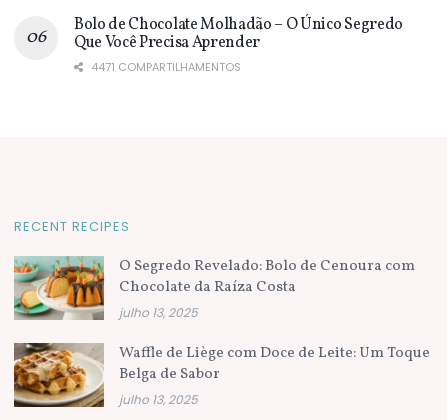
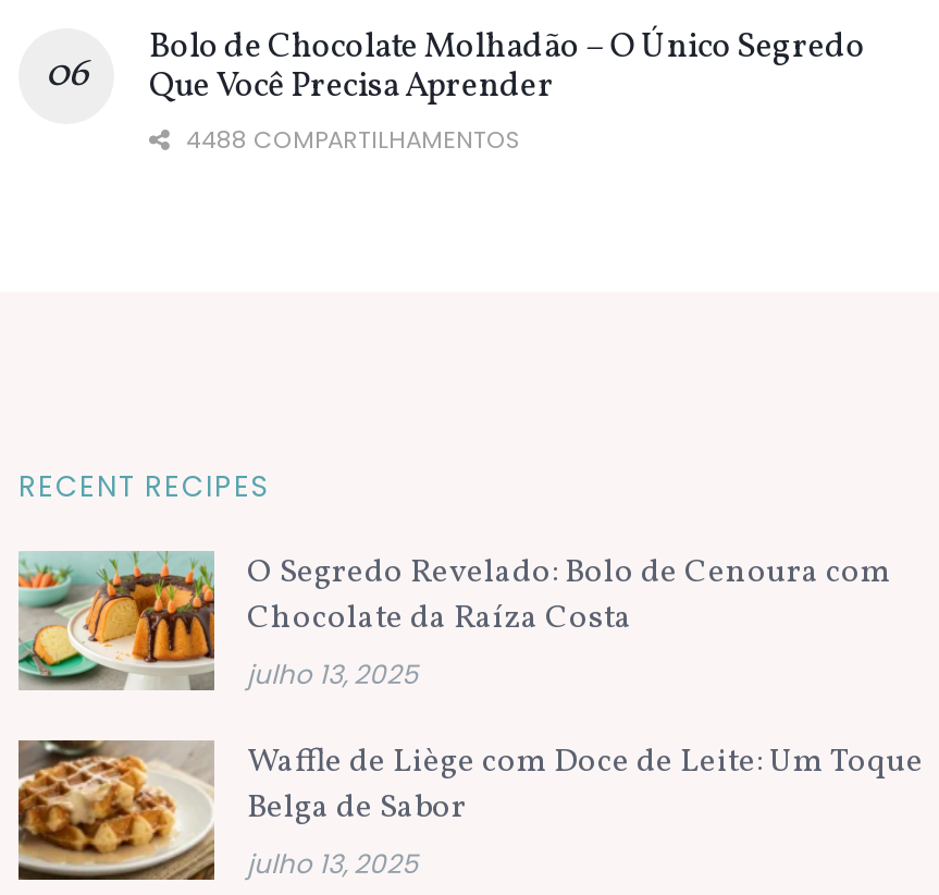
- 4471 COMPARTILHAMENTOS
+ 4488 COMPARTILHAMENTOS
